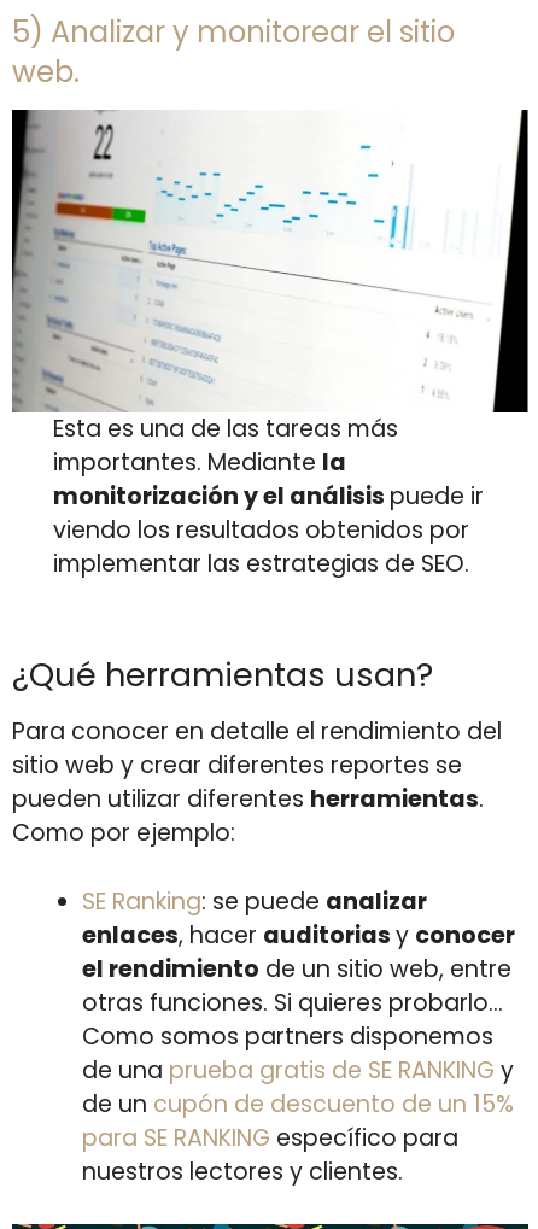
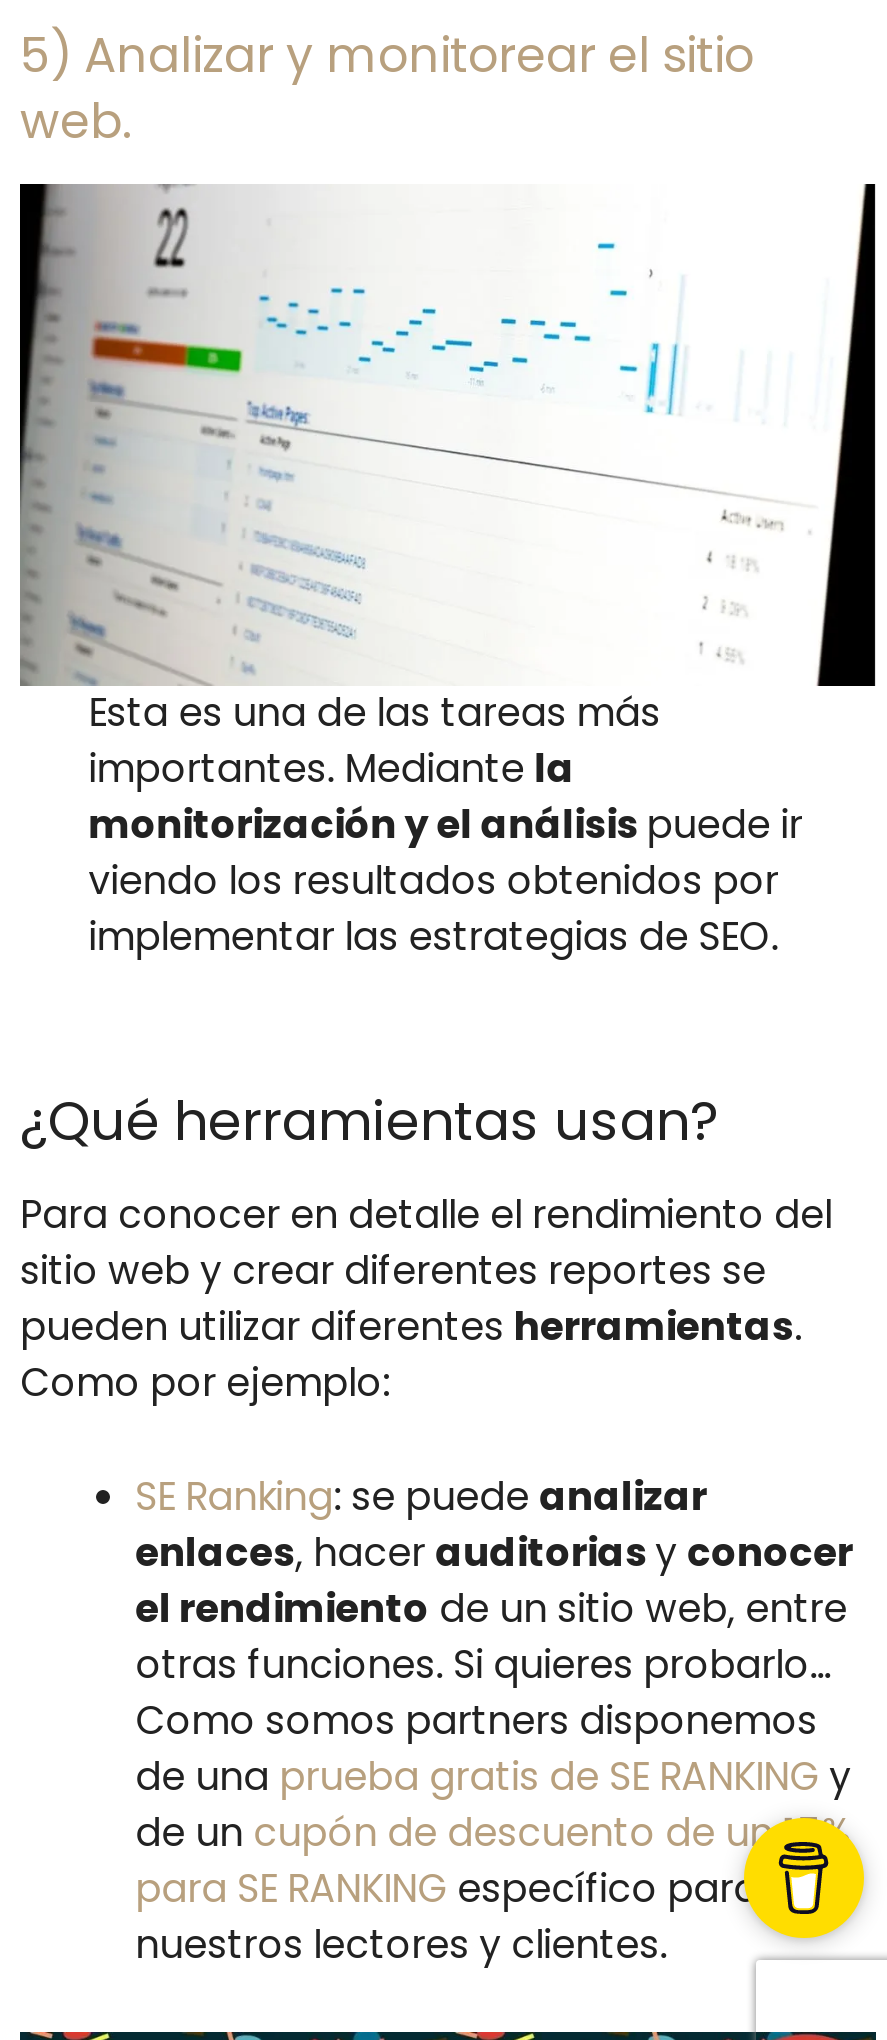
+ [image]
